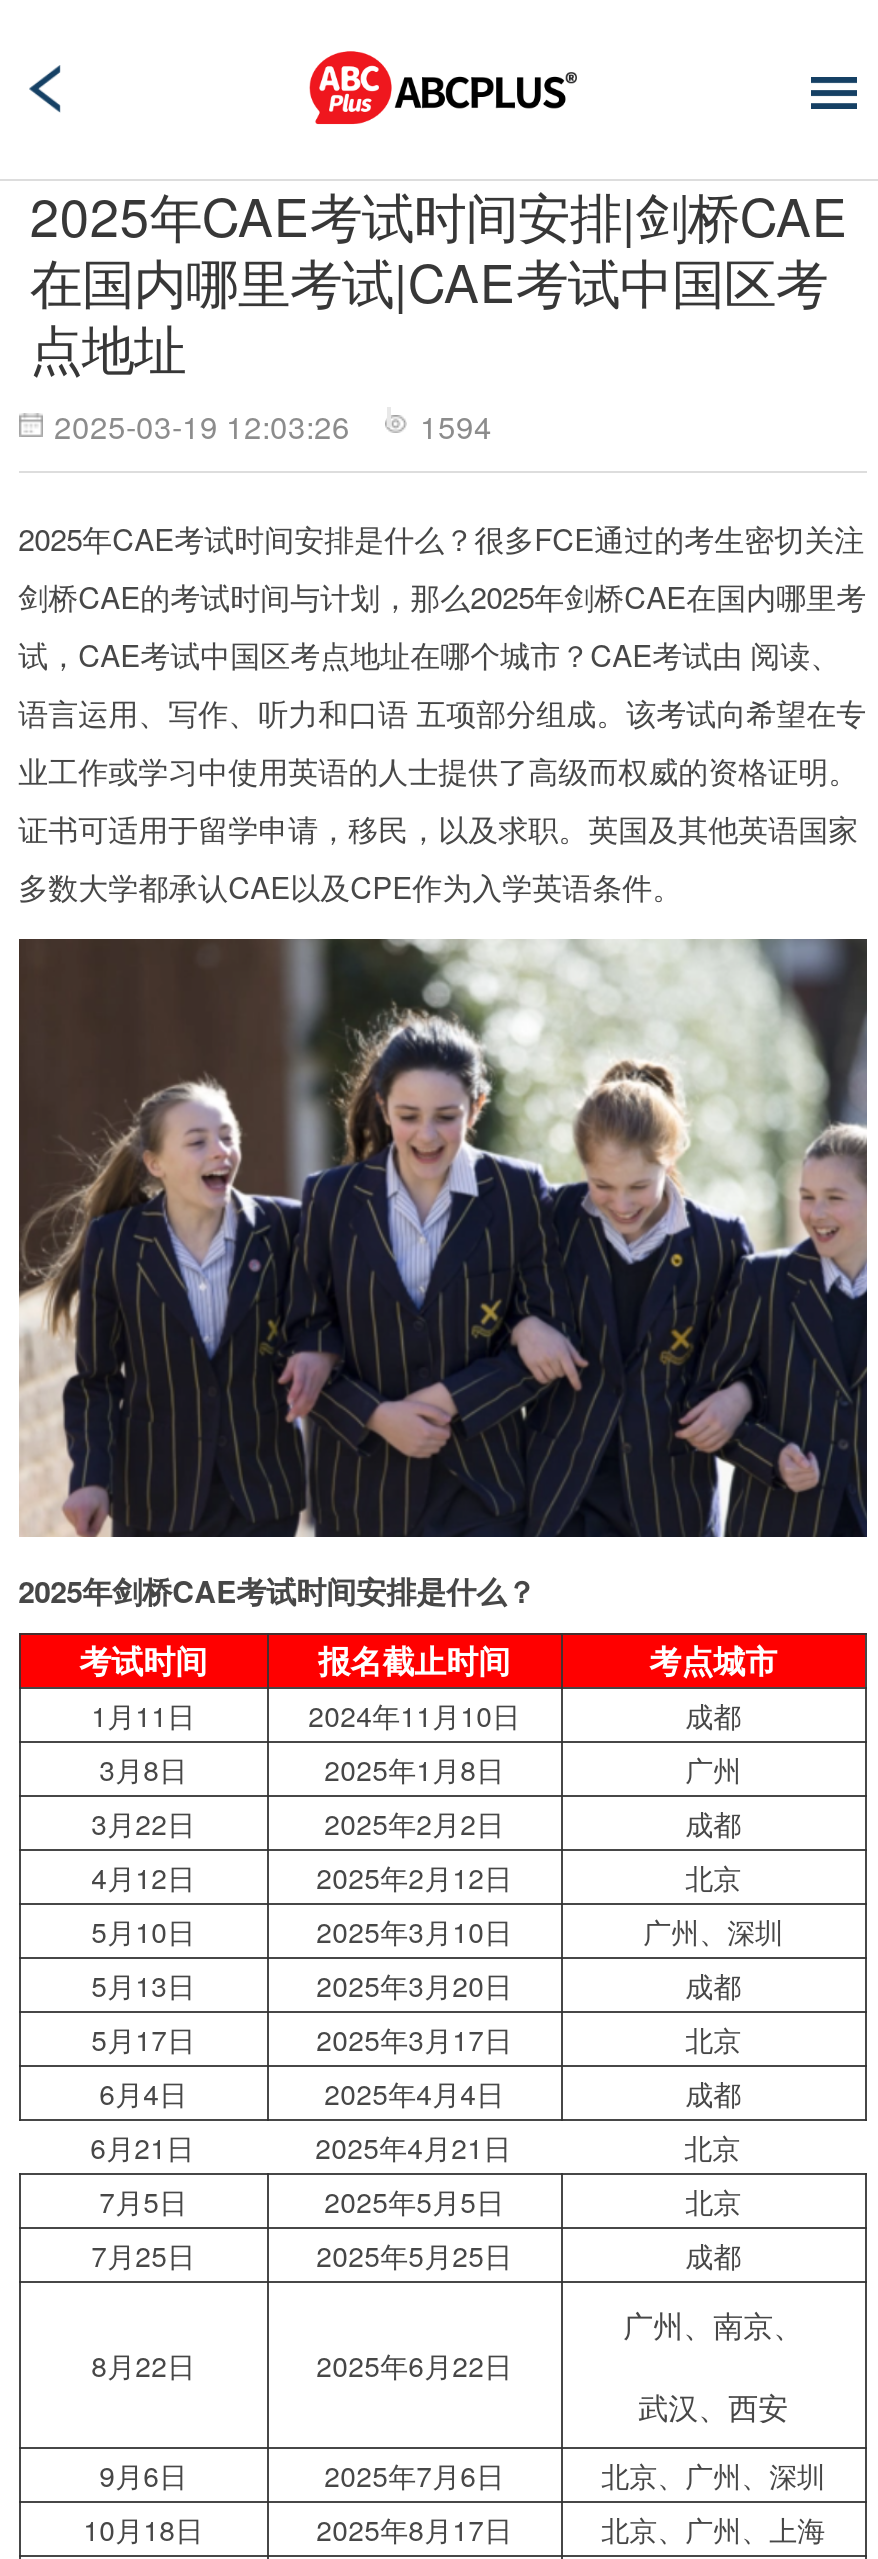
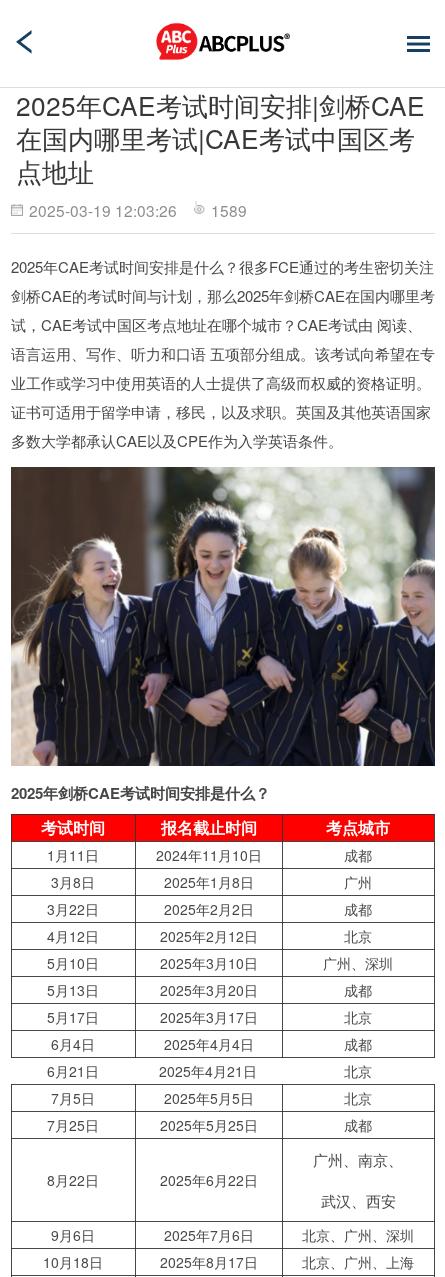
- 2025-03-19 12:03:26 1594
+ 2025-03-19 12:03:26 1589
